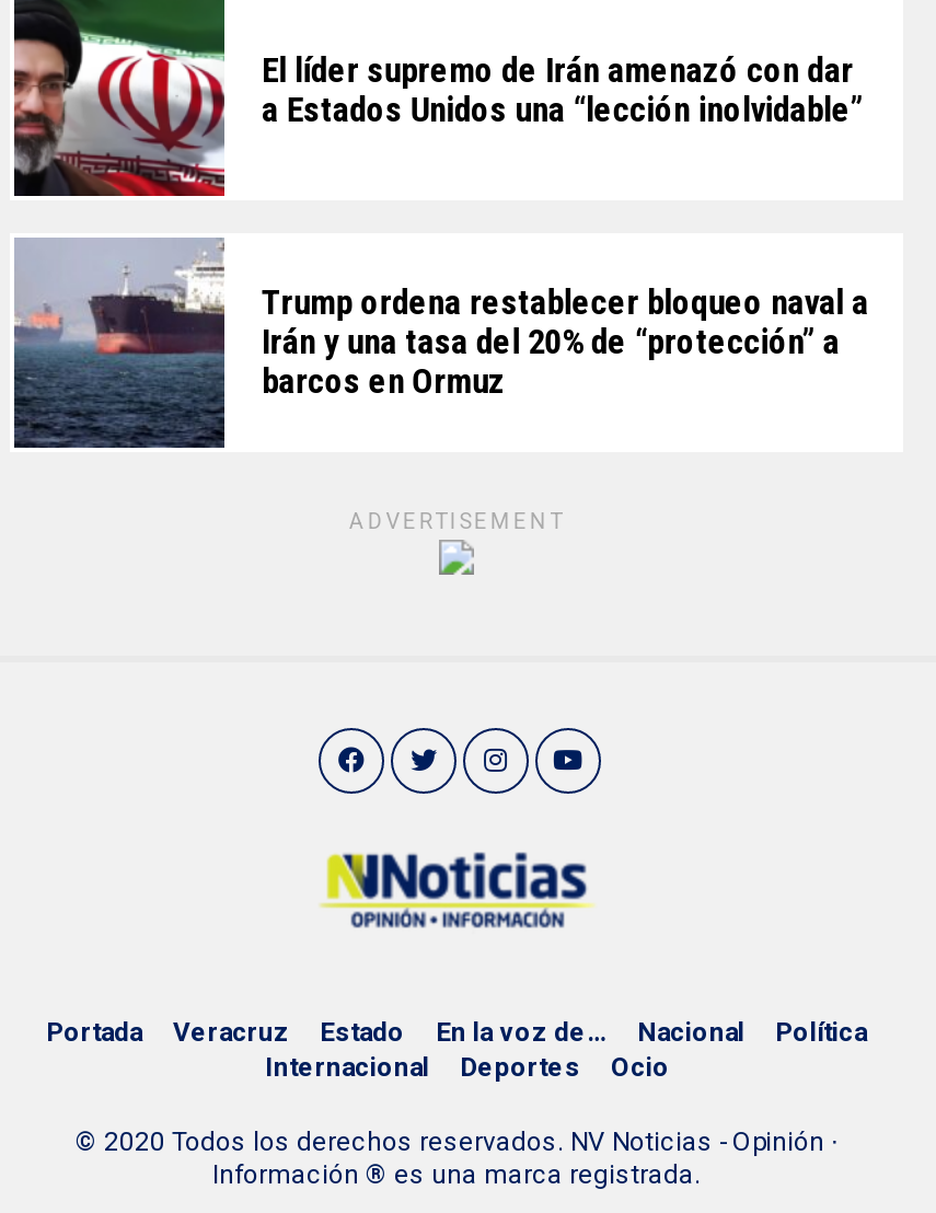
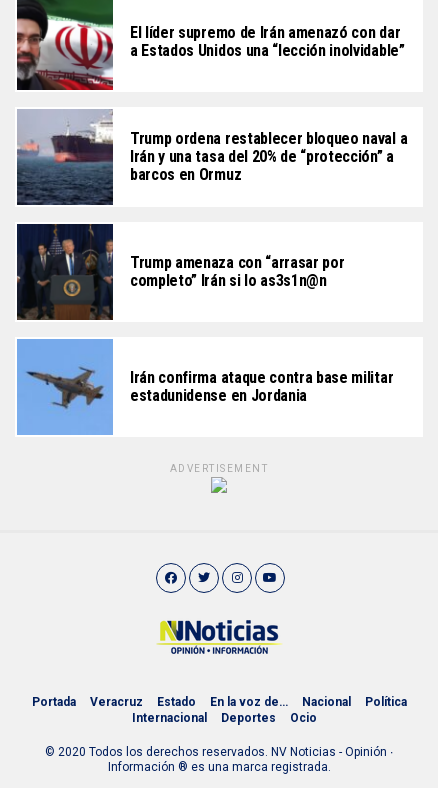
+ [image]
+ Trump amenaza con “arrasar por
+ completo” Irán si lo as3s1n@n

+ [image]
+ Irán confirma ataque contra base militar
+ estadunidense en Jordania
